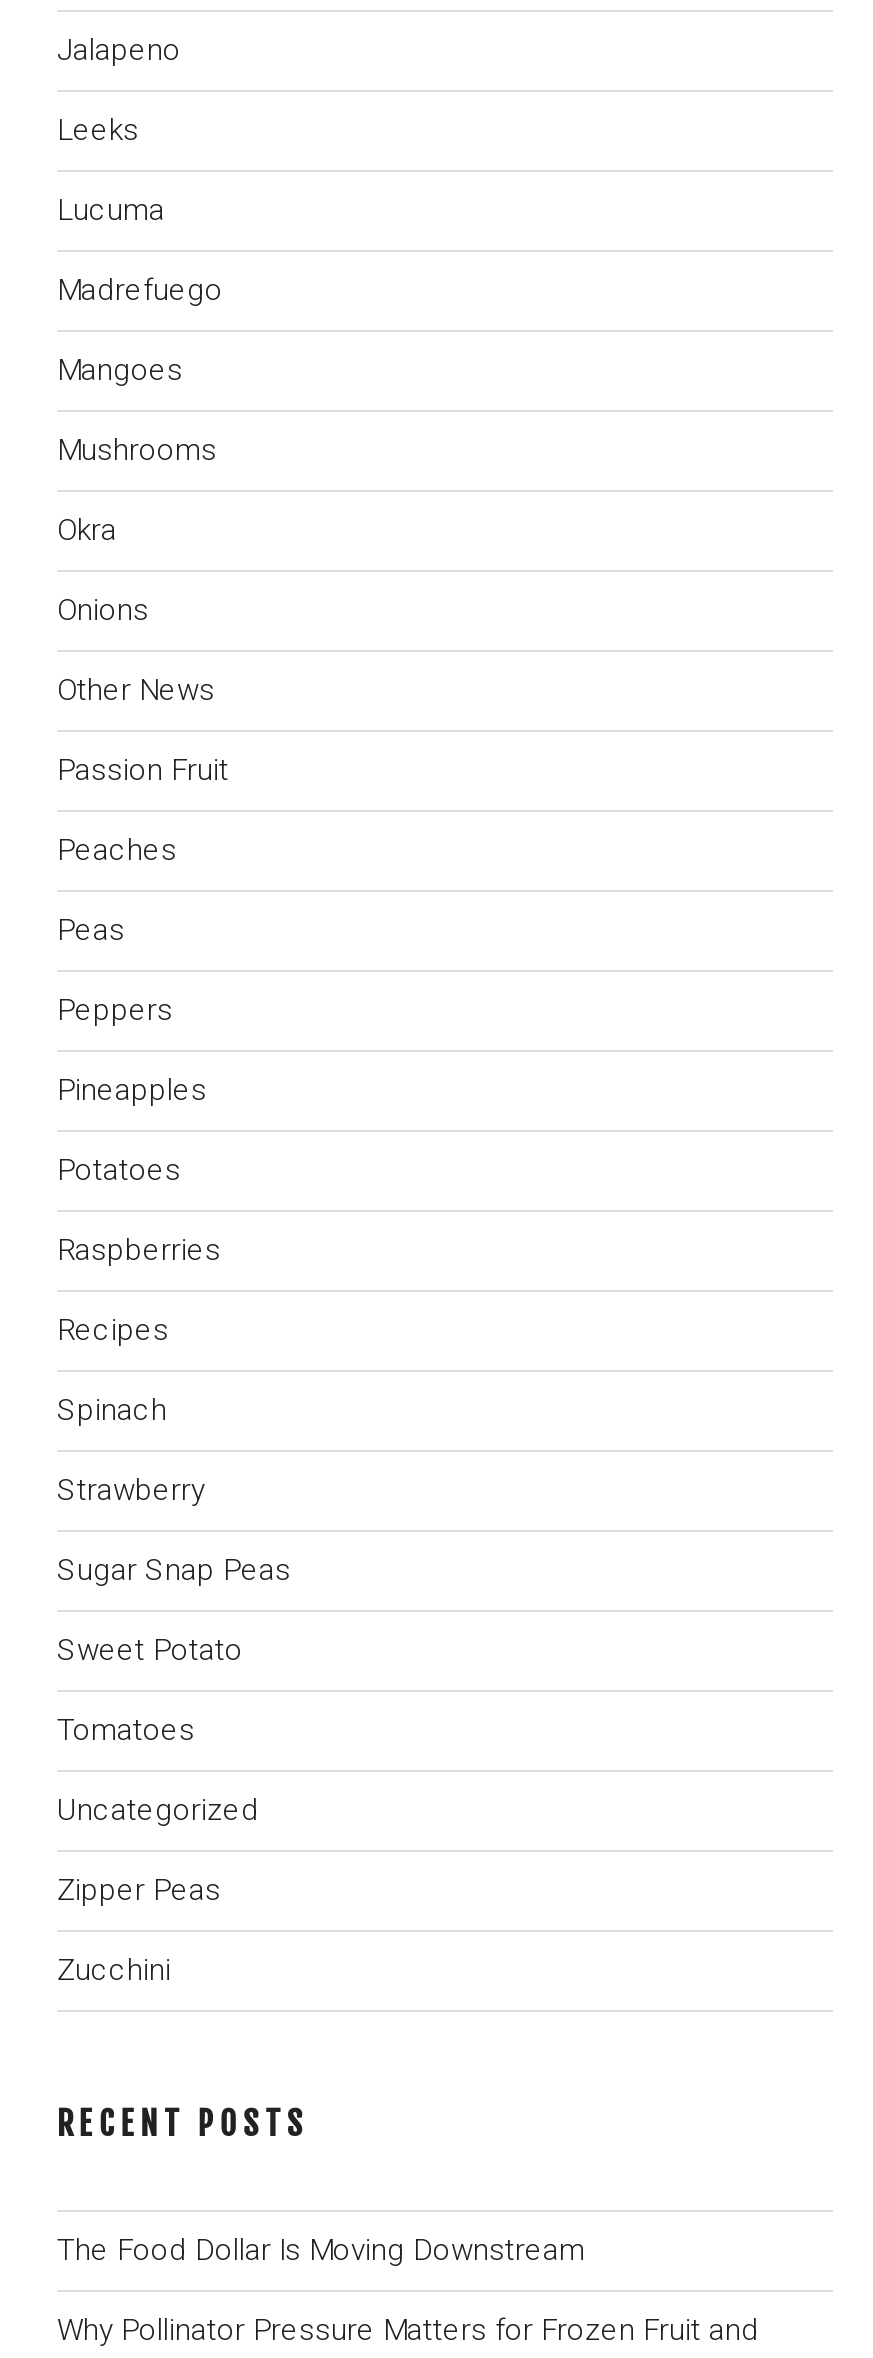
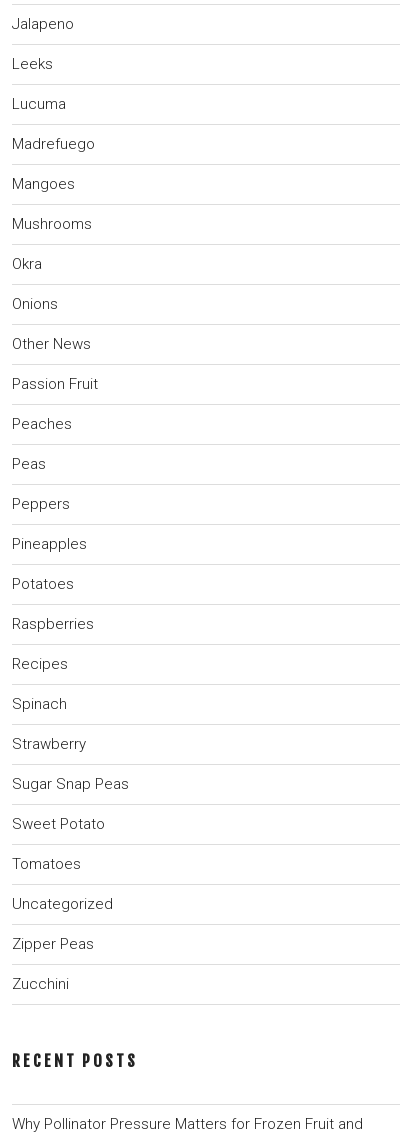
- The Food Dollar Is Moving Downstream
